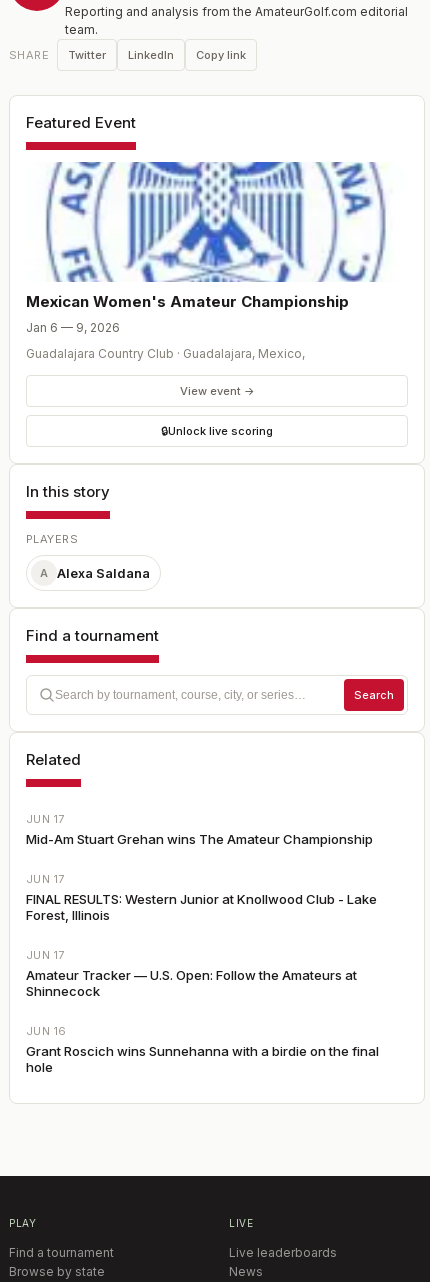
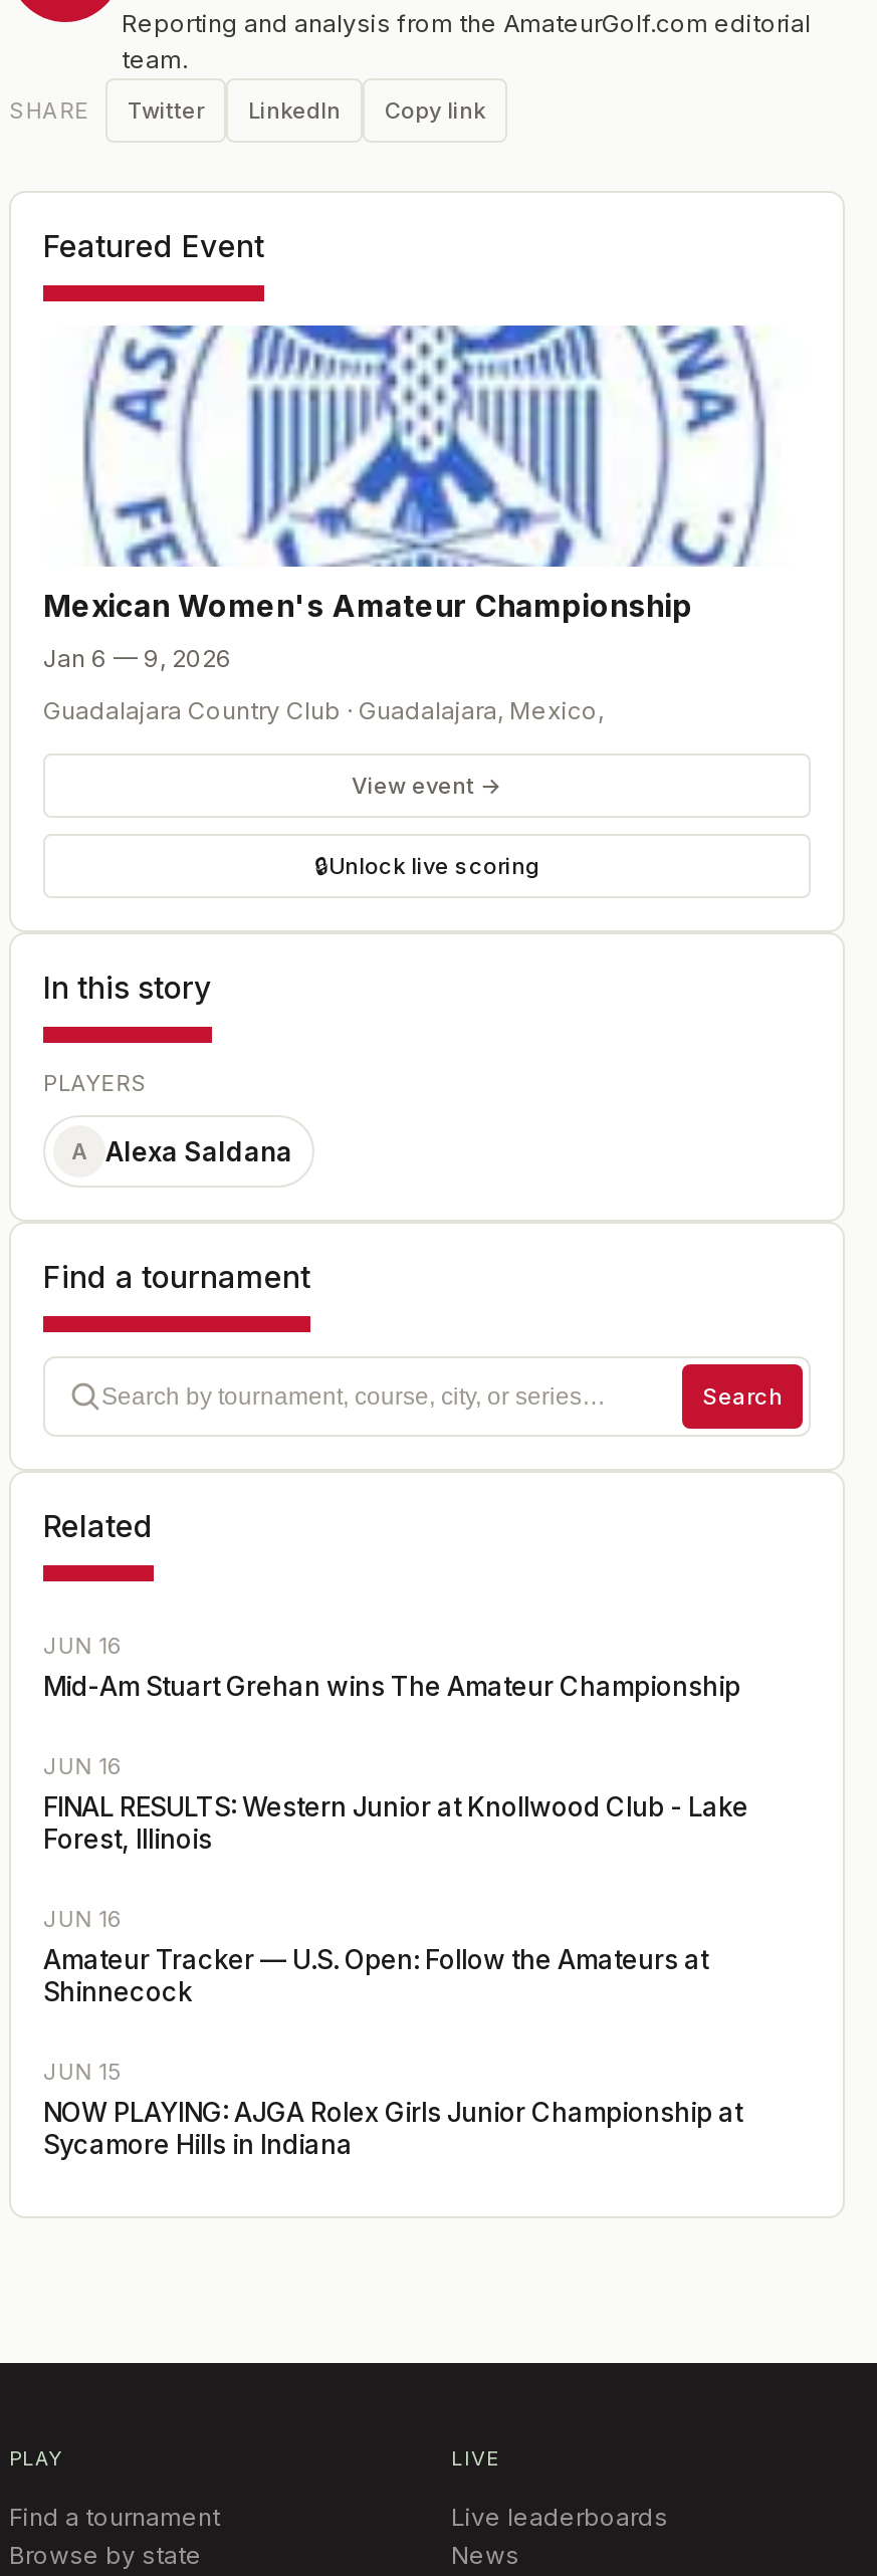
- JUN 17
+ JUN 16

- JUN 17
+ JUN 16

- JUN 17
+ JUN 16

- JUN 16
- Grant Roscich wins Sunnehanna with a birdie on the final
- hole
+ JUN 15
+ NOW PLAYING: AJGA Rolex Girls Junior Championship at
+ Sycamore Hills in Indiana
